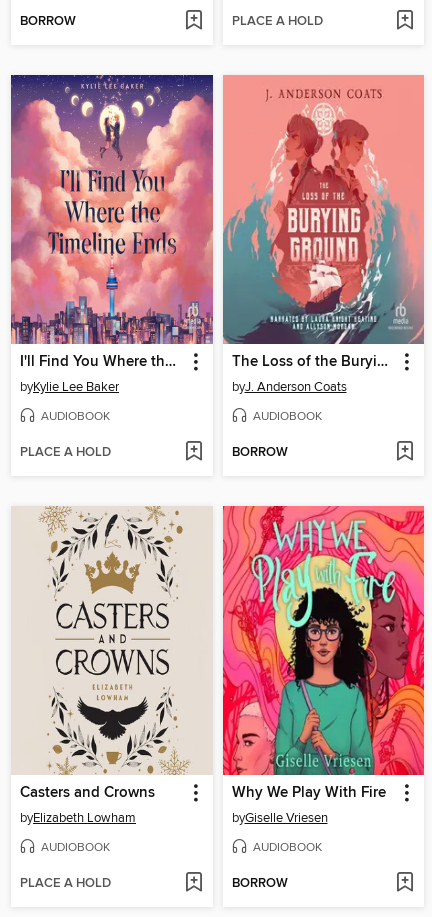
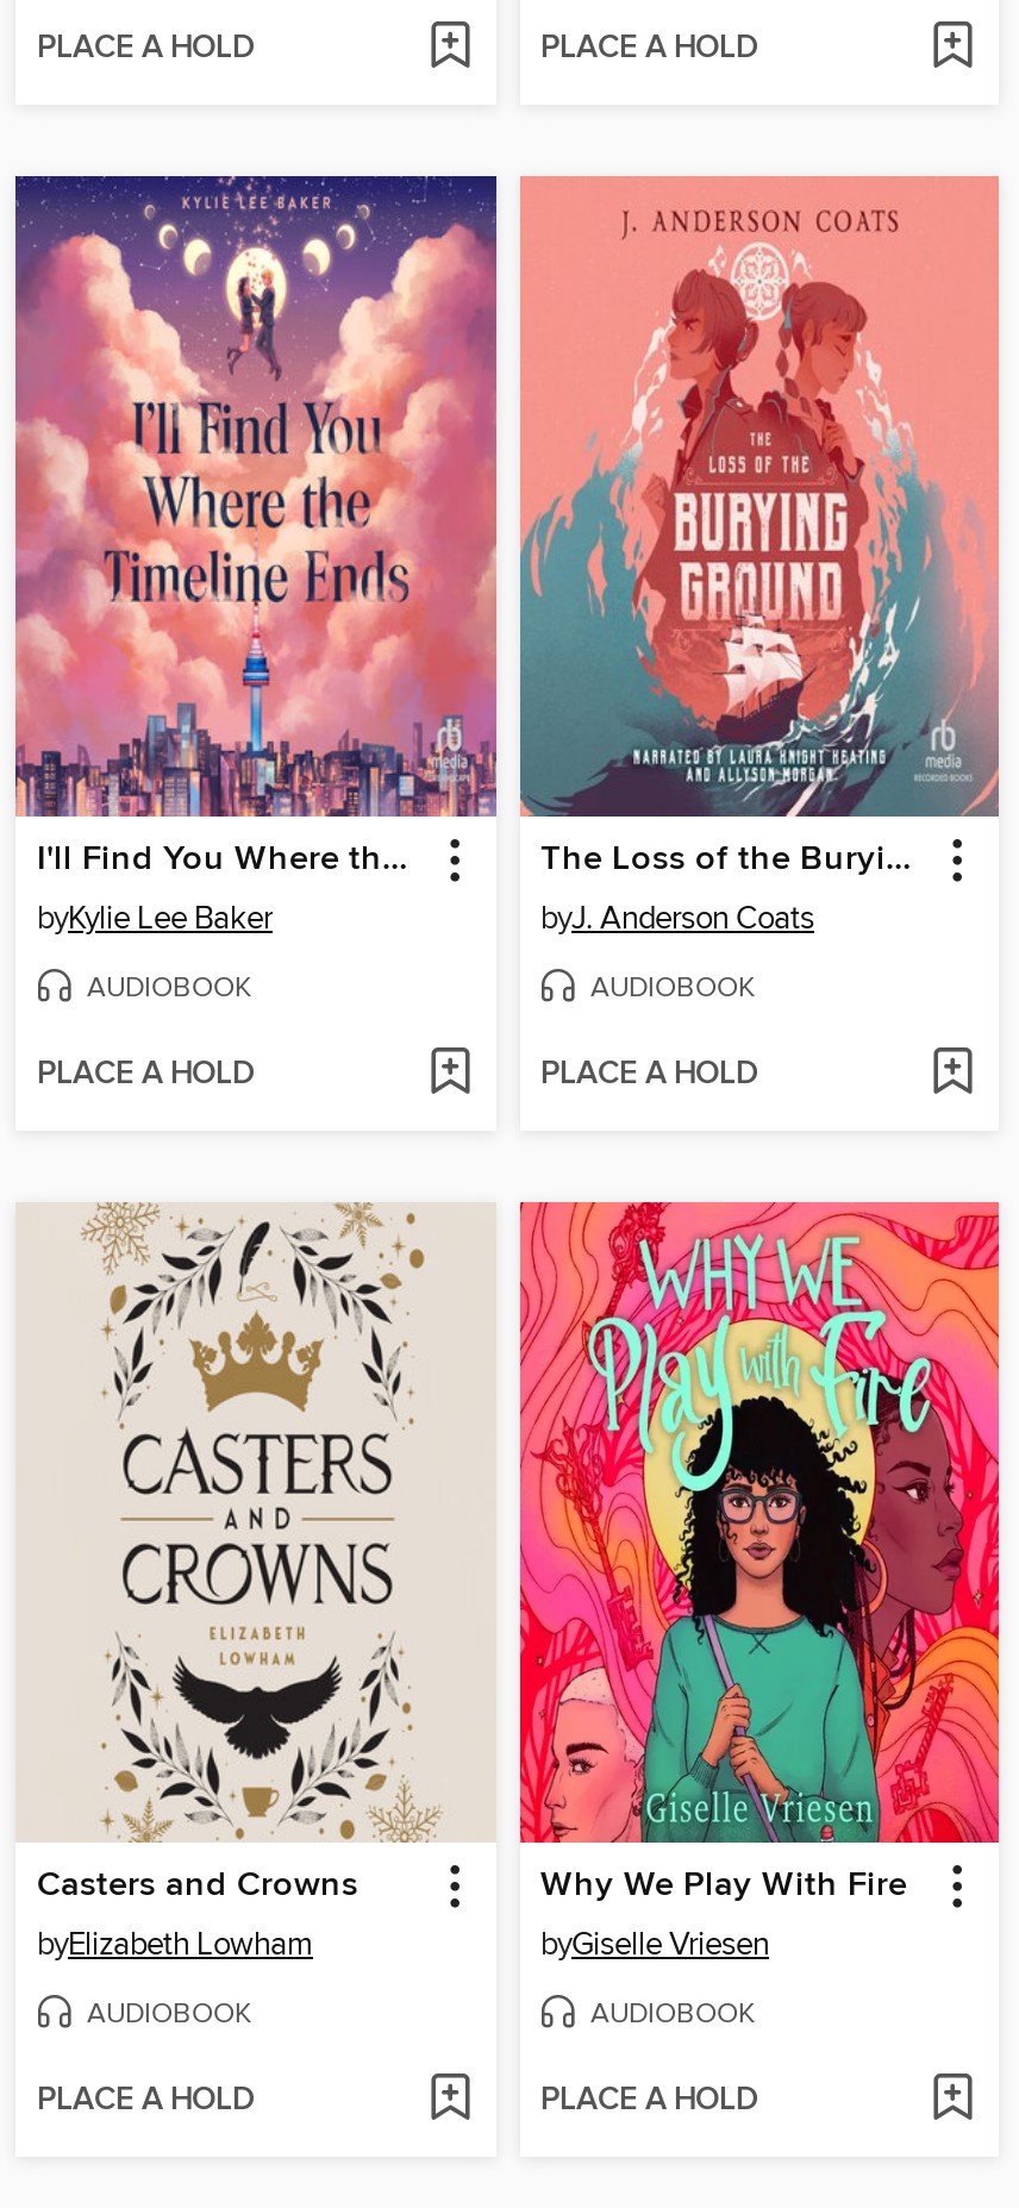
- BORROW
+ PLACE A HOLD

- BORROW
+ PLACE A HOLD

- BORROW
+ PLACE A HOLD
